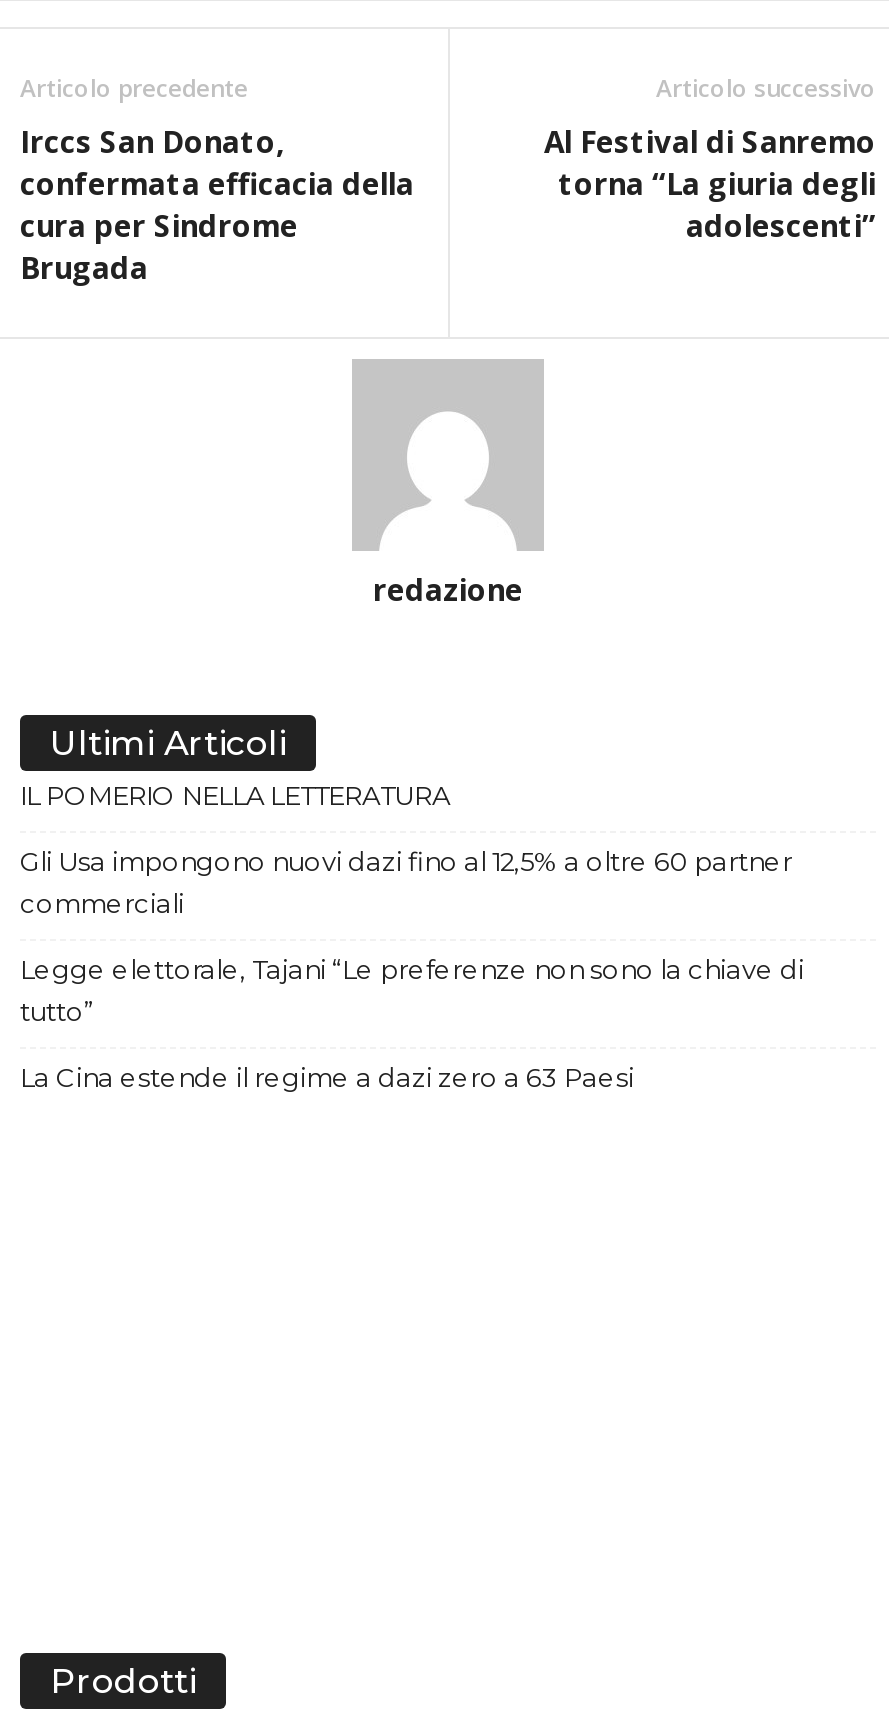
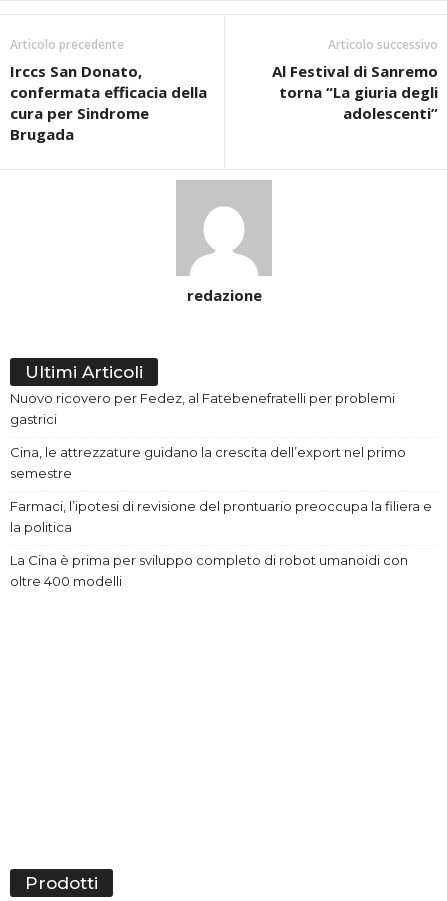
- IL POMERIO NELLA LETTERATURA
+ Nuovo ricovero per Fedez, al Fatebenefratelli per problemi
+ gastrici

- Gli Usa impongono nuovi dazi fino al 12,5% a oltre 60 partner
- commerciali
+ Cina, le attrezzature guidano la crescita dell’export nel primo
+ semestre

- Legge elettorale, Tajani “Le preferenze non sono la chiave di
- tutto”
+ Farmaci, l’ipotesi di revisione del prontuario preoccupa la filiera e
+ la politica

- La Cina estende il regime a dazi zero a 63 Paesi
+ La Cina è prima per sviluppo completo di robot umanoidi con
+ oltre 400 modelli
